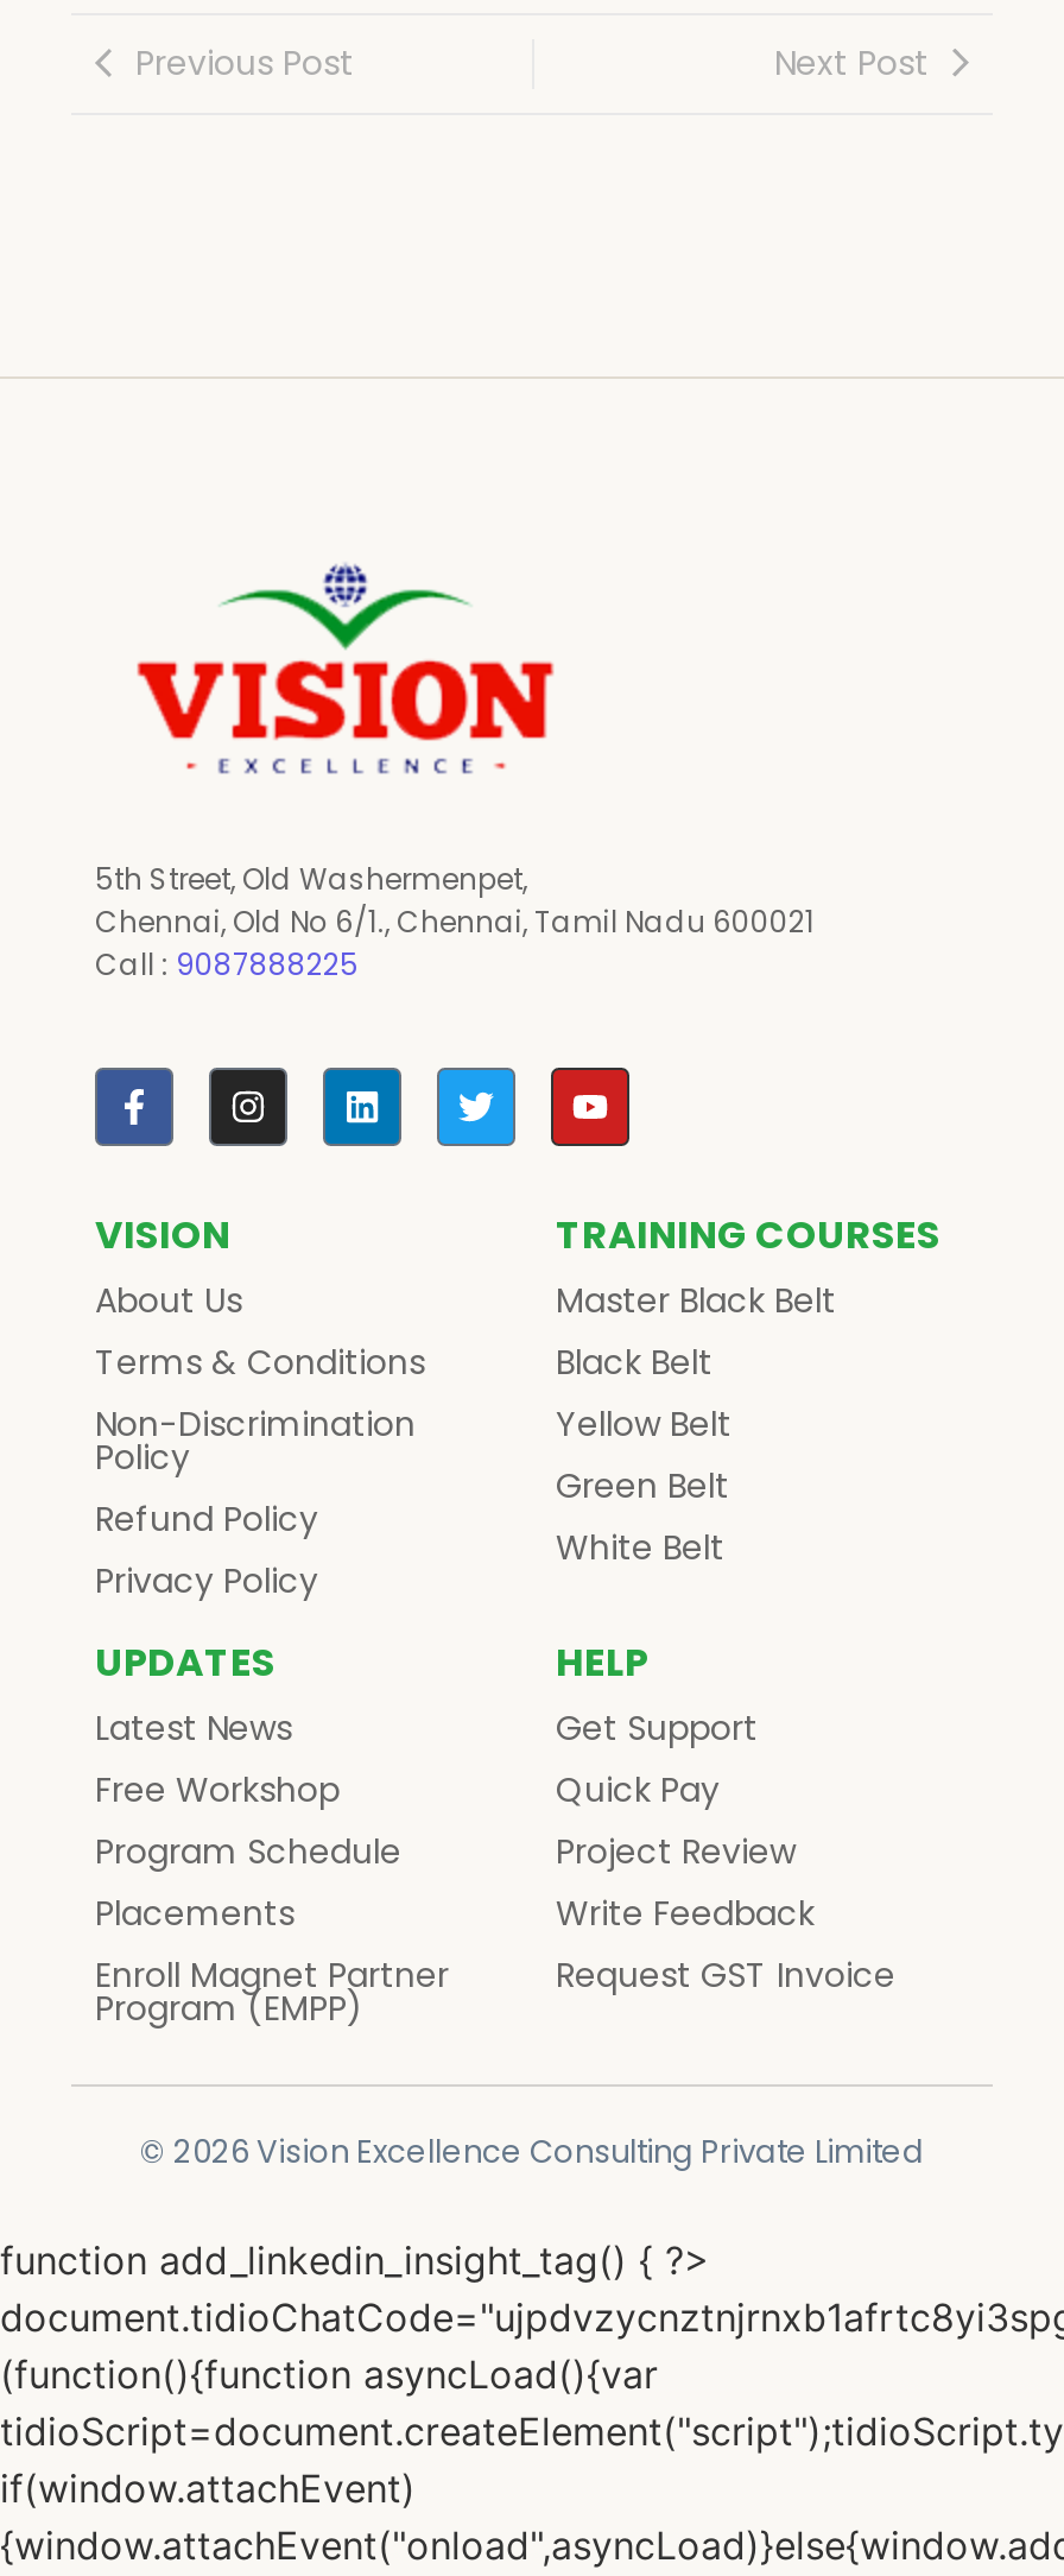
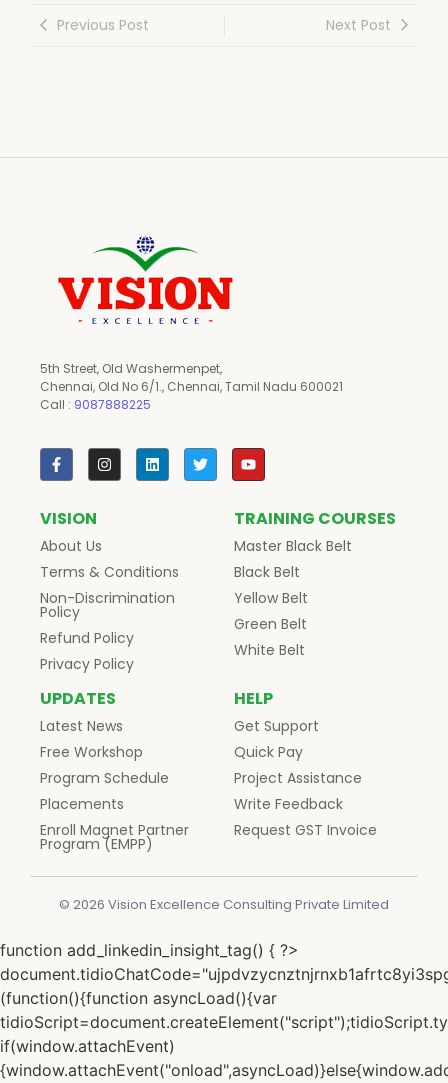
- Project Review
+ Project Assistance
